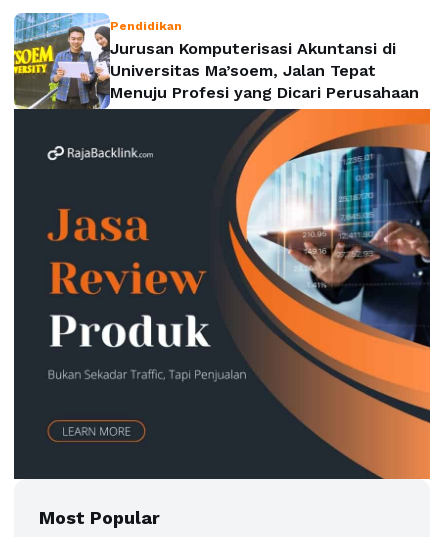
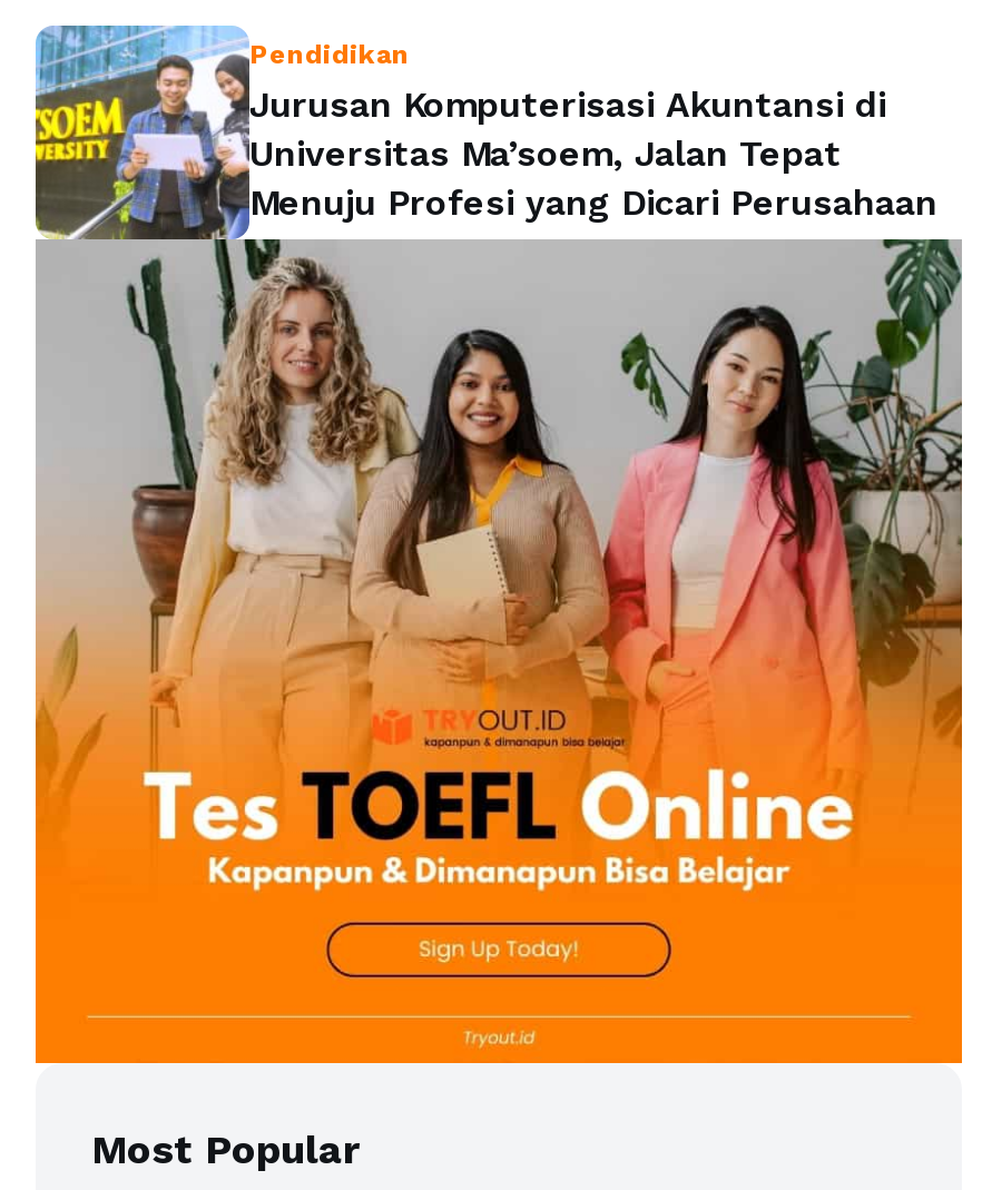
- [image]
+ [image]
